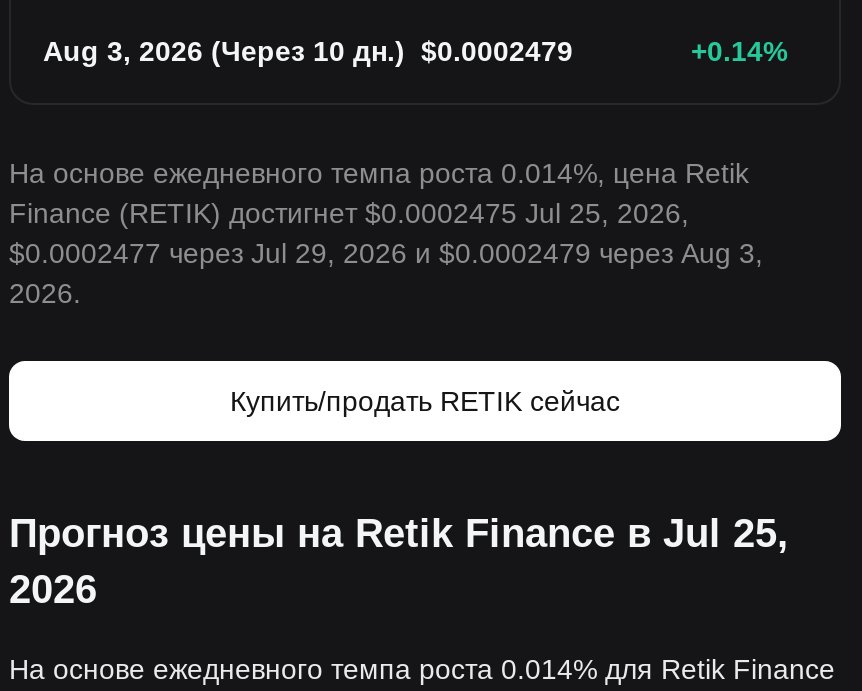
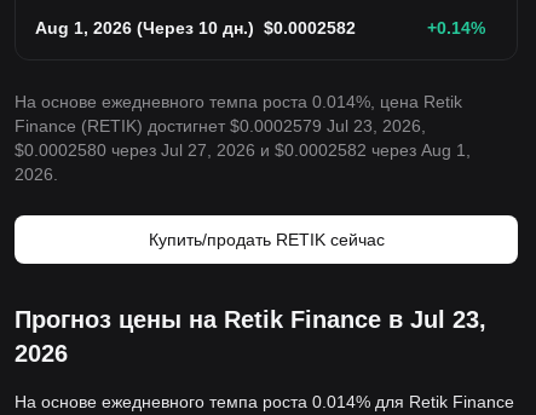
- Aug 3, 2026 (Через 10 дн.) $0.0002479
+ Aug 1, 2026 (Через 10 дн.) $0.0002582

- Finance (RETIK) достигнет $0.0002475 Jul 25, 2026,
+ Finance (RETIK) достигнет $0.0002579 Jul 23, 2026,

- $0.0002477 через Jul 29, 2026 и $0.0002479 через Aug 3,
+ $0.0002580 через Jul 27, 2026 и $0.0002582 через Aug 1,

- Прогноз цены на Retik Finance в Jul 25,
+ Прогноз цены на Retik Finance в Jul 23,
